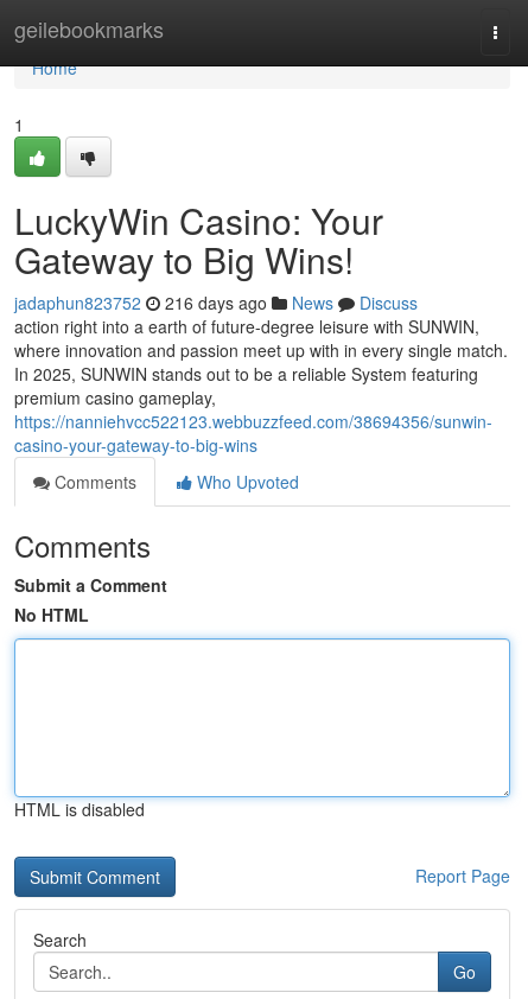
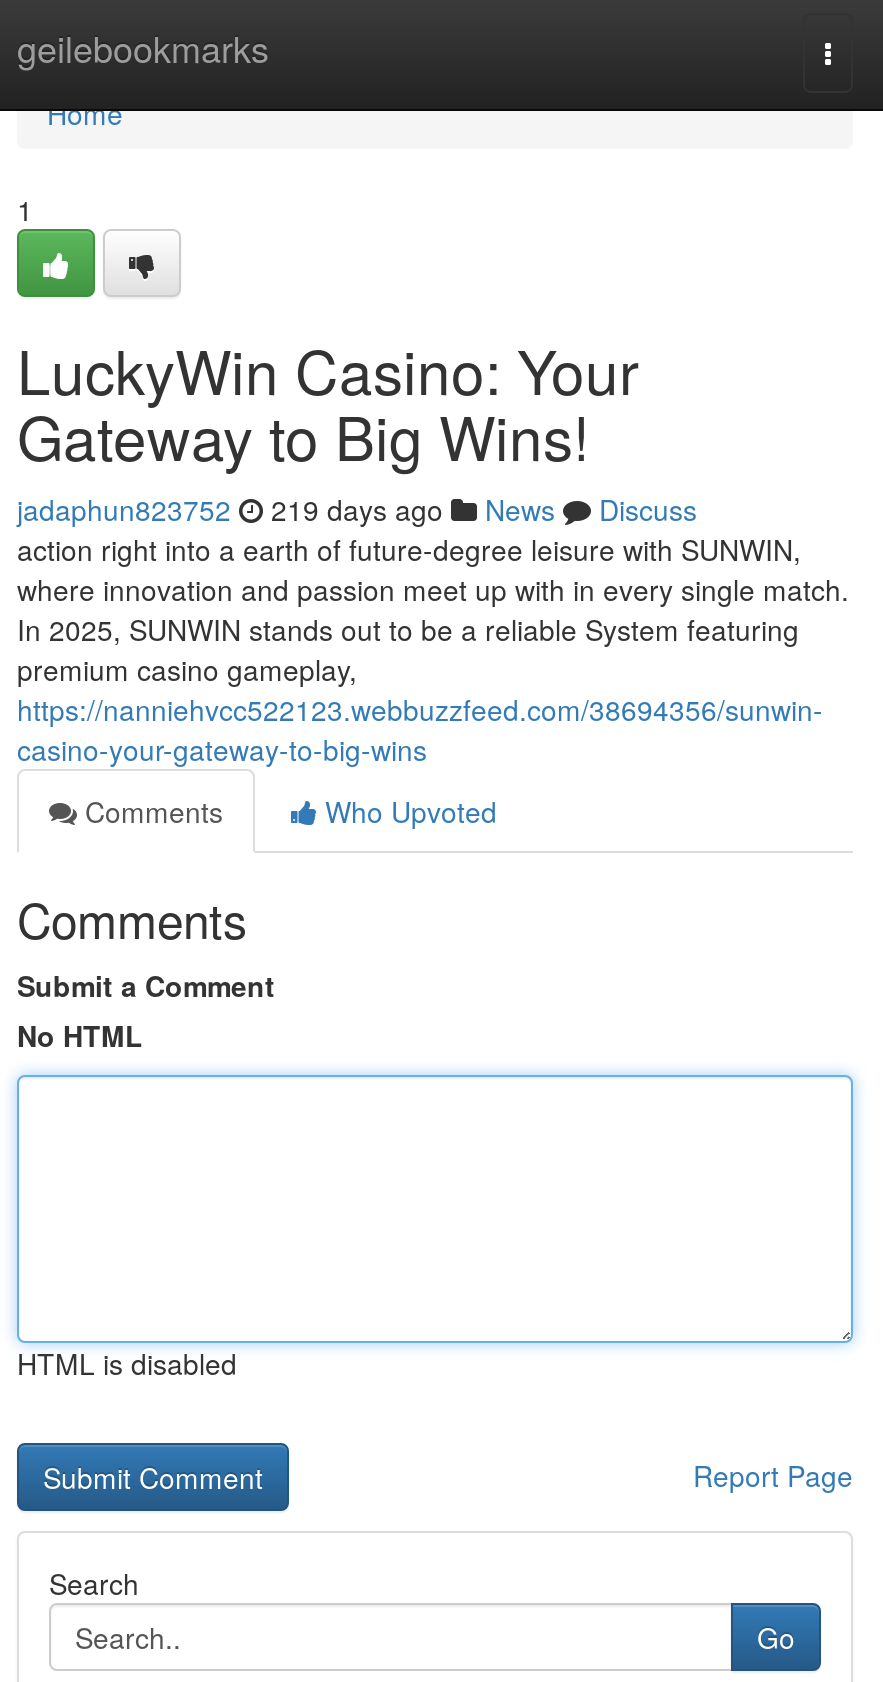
- jadaphun823752 216 days ago News Discuss
+ jadaphun823752 219 days ago News Discuss
